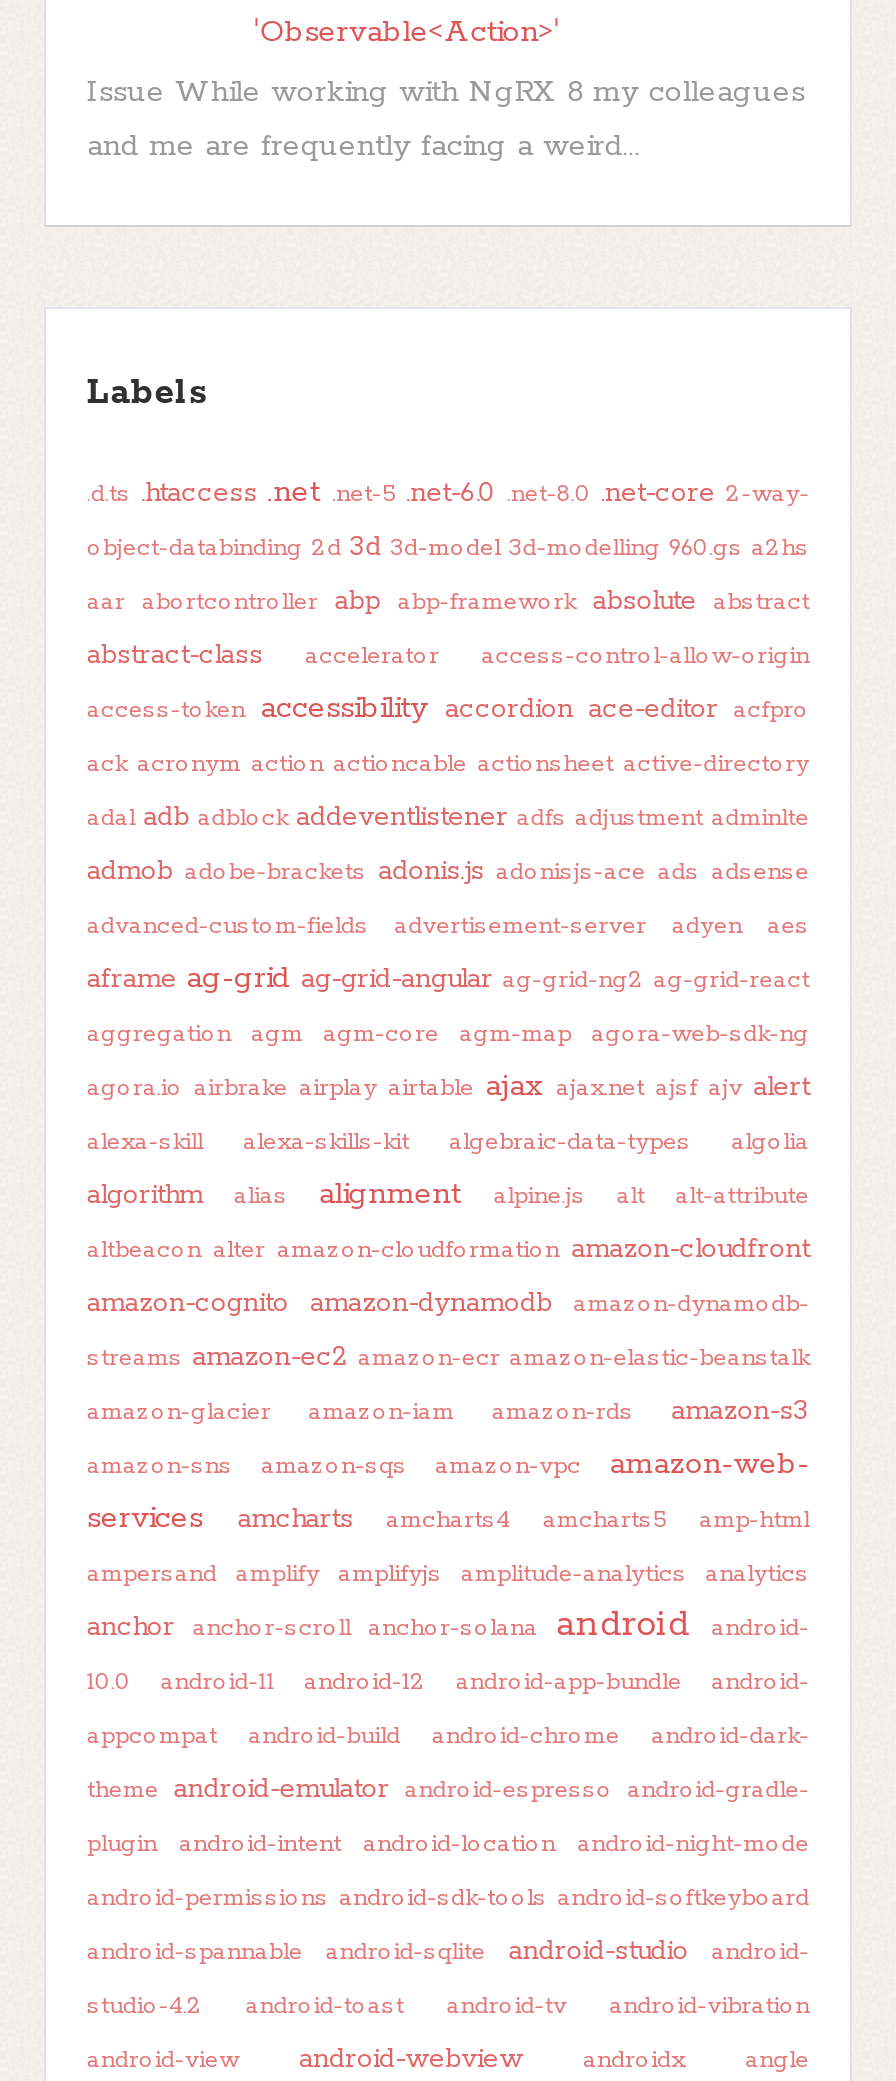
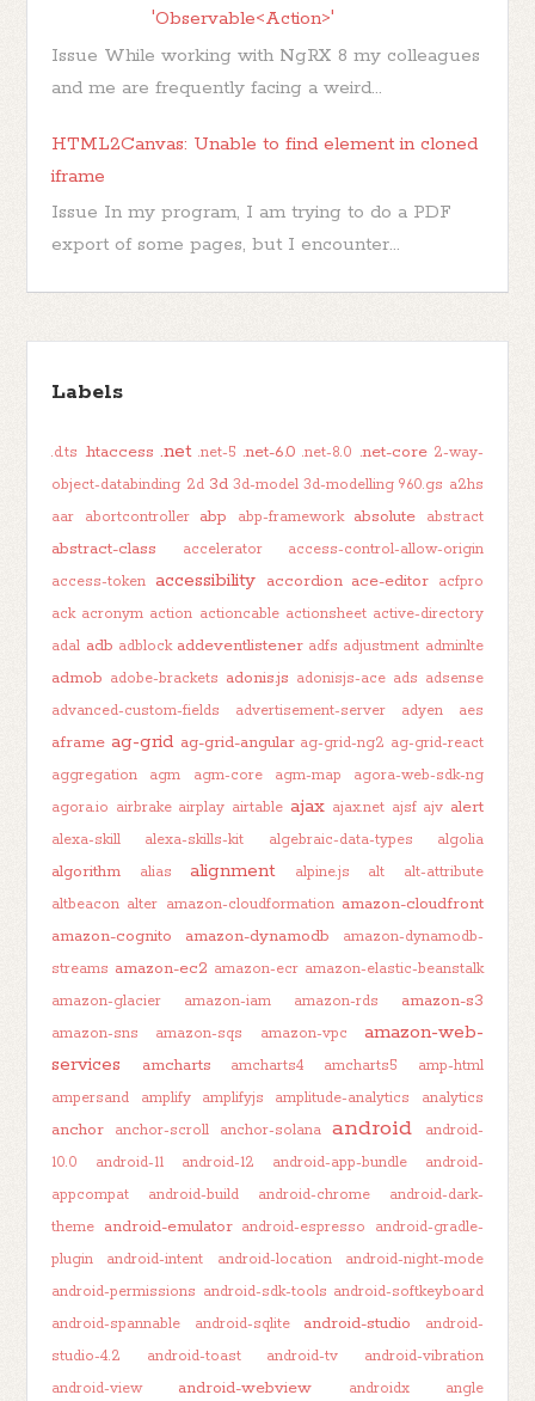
+ HTML2Canvas: Unable to find element in cloned
+ iframe
+ Issue In my program, I am trying to do a PDF
+ export of some pages, but I encounter...
